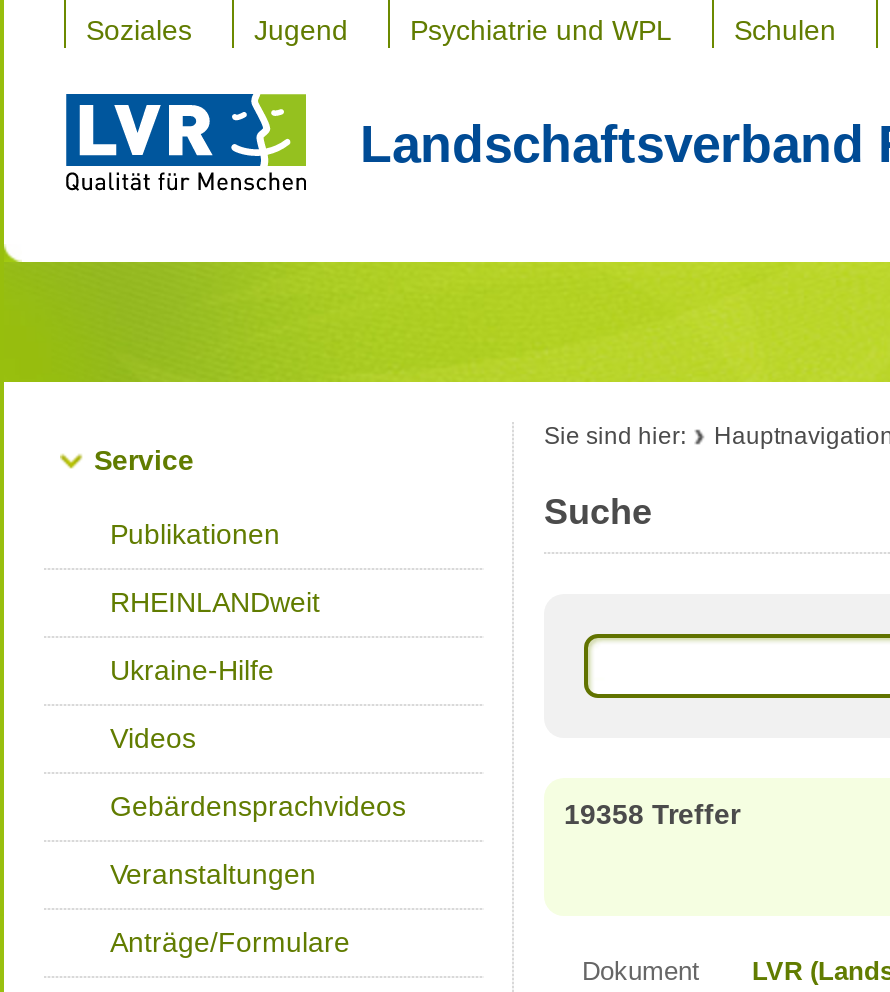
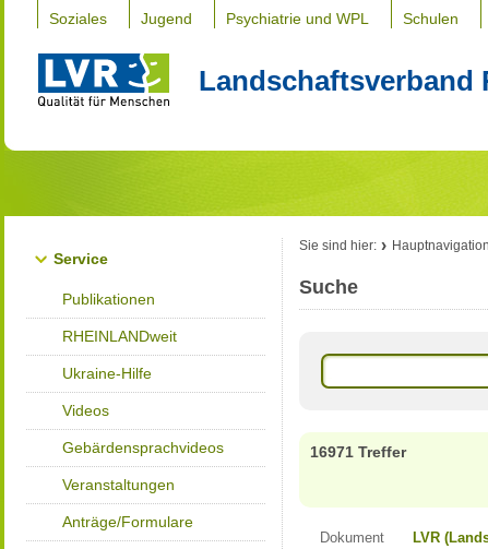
- 19358 Treffer
+ 16971 Treffer
